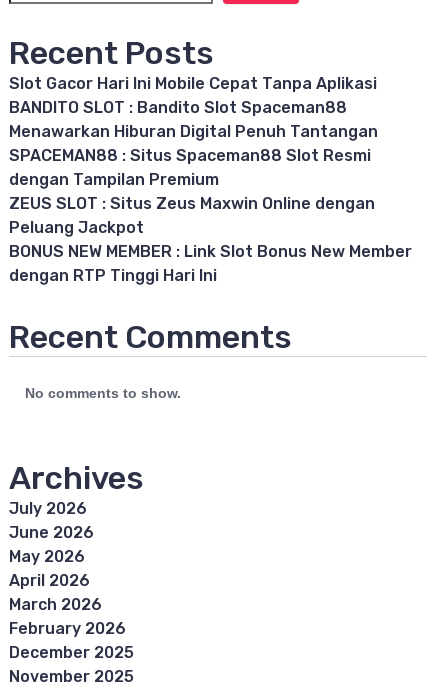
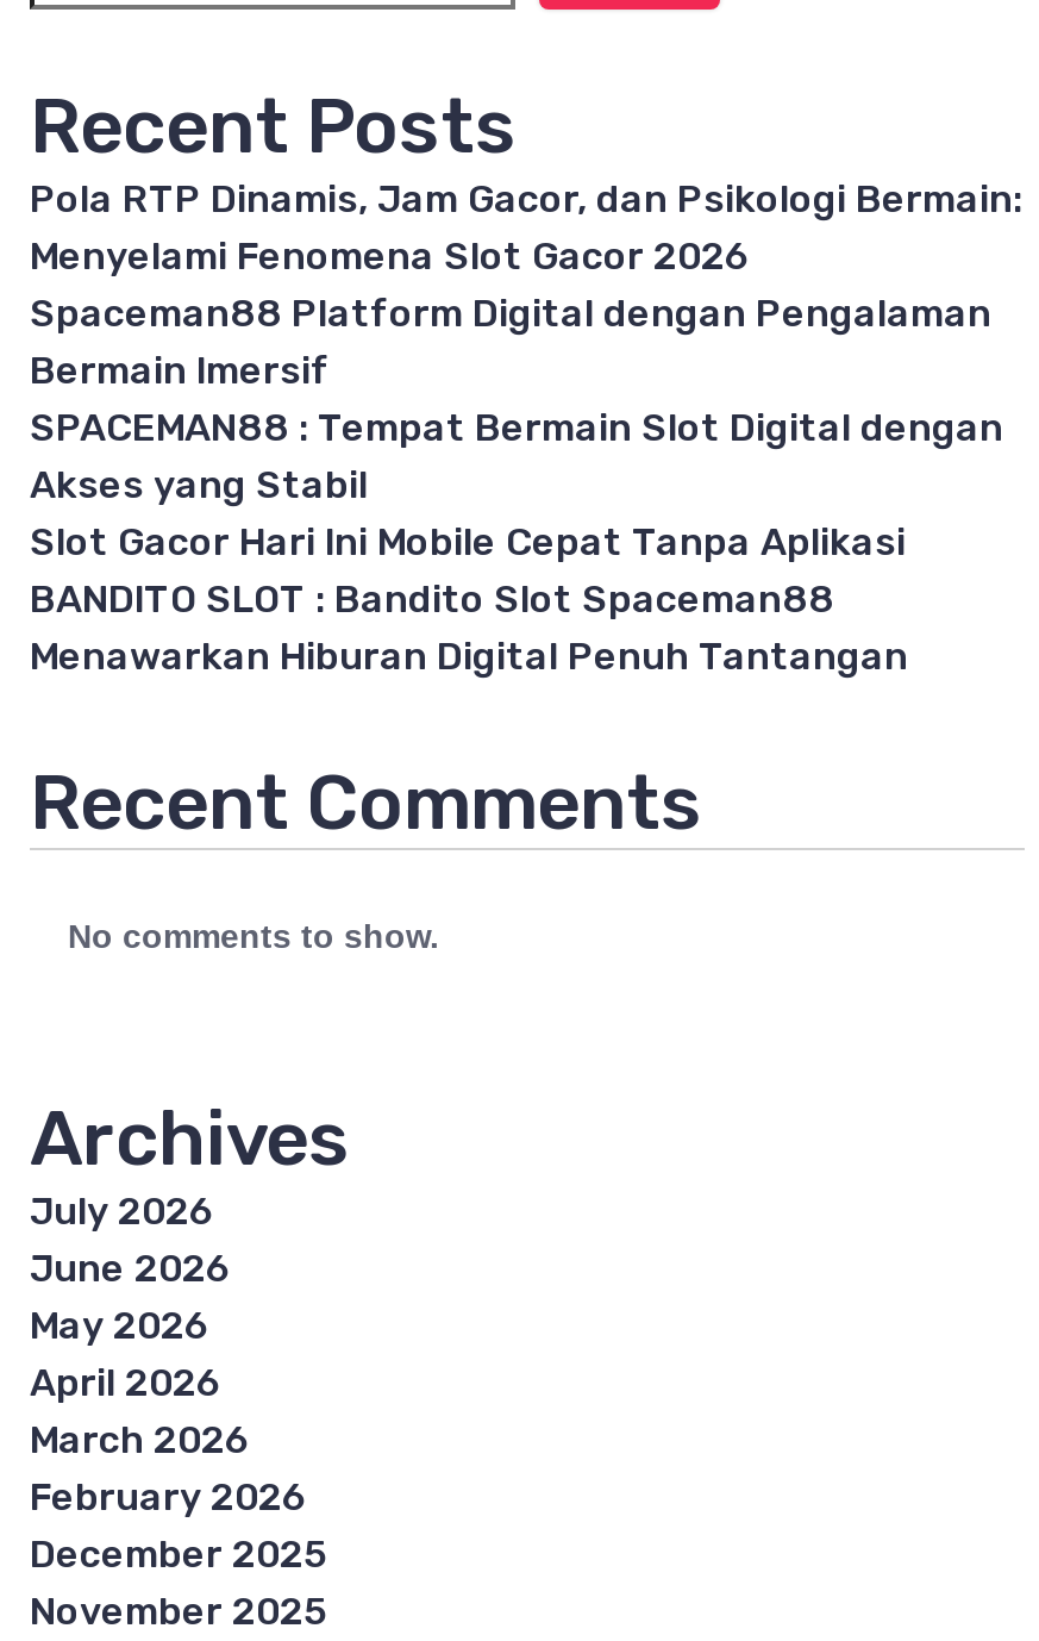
+ Pola RTP Dinamis, Jam Gacor, dan Psikologi Bermain:
+ Menyelami Fenomena Slot Gacor 2026
+ Spaceman88 Platform Digital dengan Pengalaman
+ Bermain Imersif
+ SPACEMAN88 : Tempat Bermain Slot Digital dengan
+ Akses yang Stabil

moved down: Slot Gacor Hari Ini Mobile Cepat Tanpa Aplikasi | BANDITO SLOT : Bandito Slot Spaceman88 | Menawarkan Hiburan Digital Penuh Tantangan

- SPACEMAN88 : Situs Spaceman88 Slot Resmi
- dengan Tampilan Premium
- ZEUS SLOT : Situs Zeus Maxwin Online dengan
- Peluang Jackpot
- BONUS NEW MEMBER : Link Slot Bonus New Member
- dengan RTP Tinggi Hari Ini
